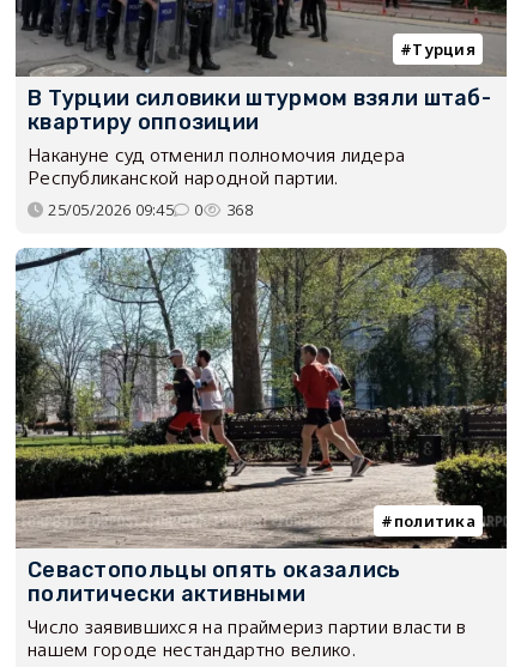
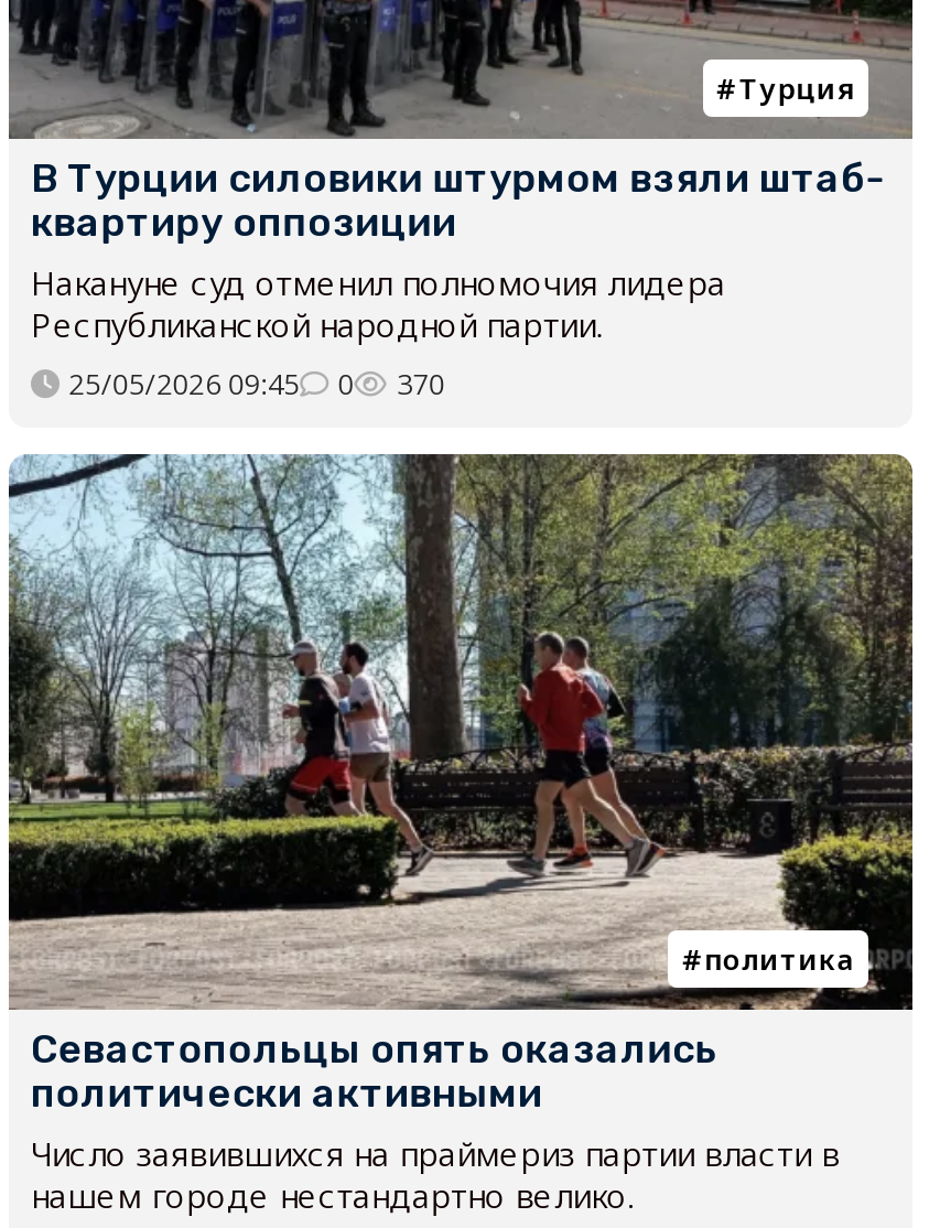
- 25/05/2026 09:45 0 368
+ 25/05/2026 09:45 0 370
